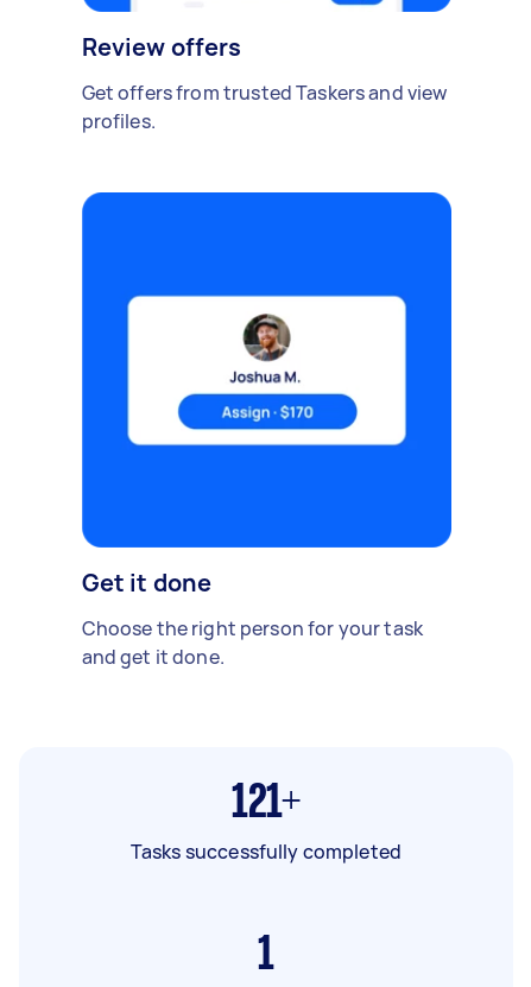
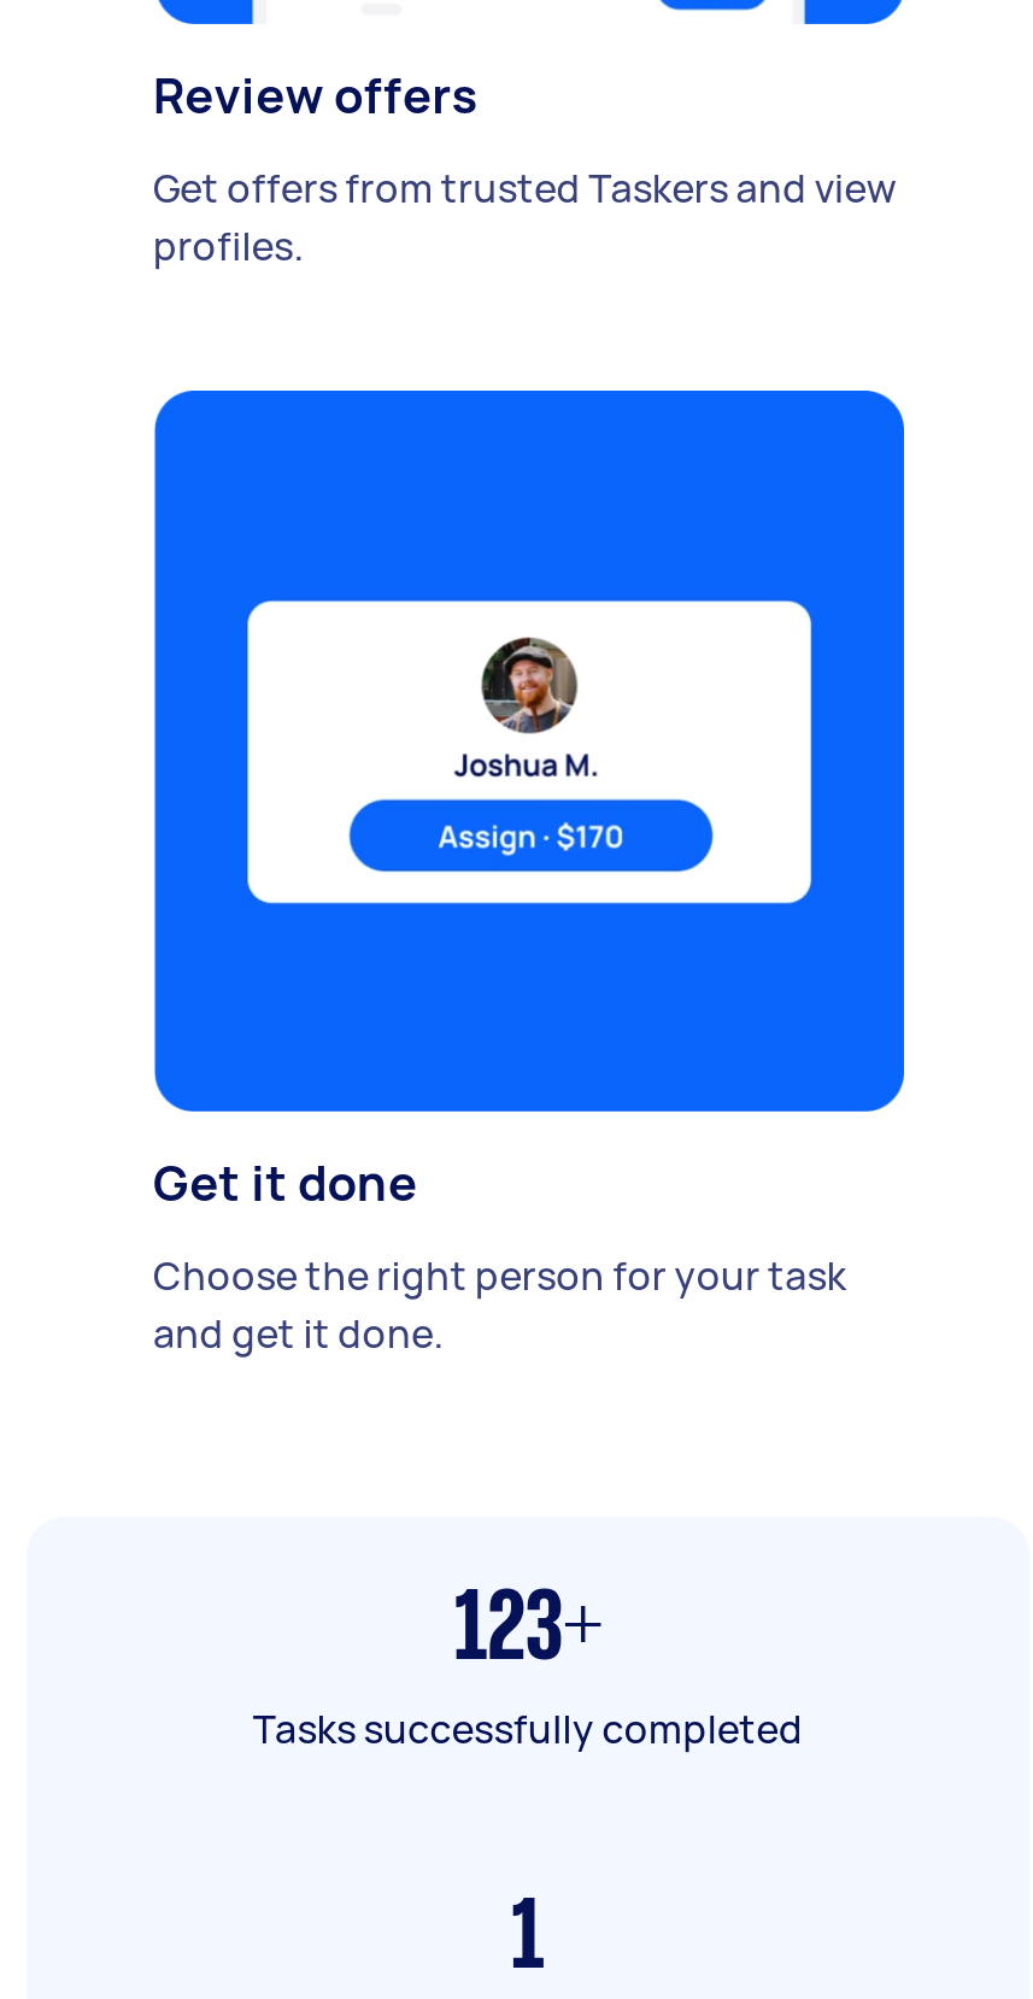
- 121+
+ 123+
